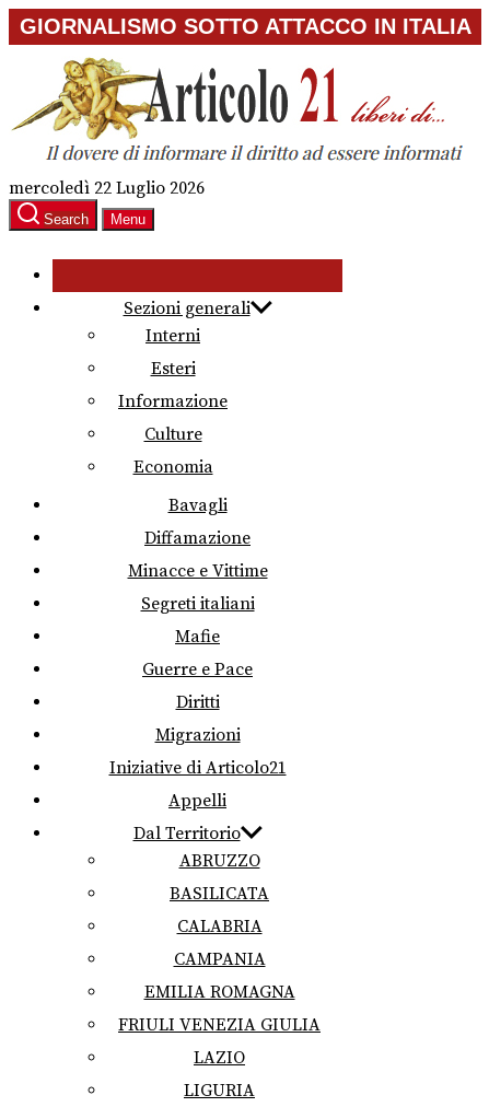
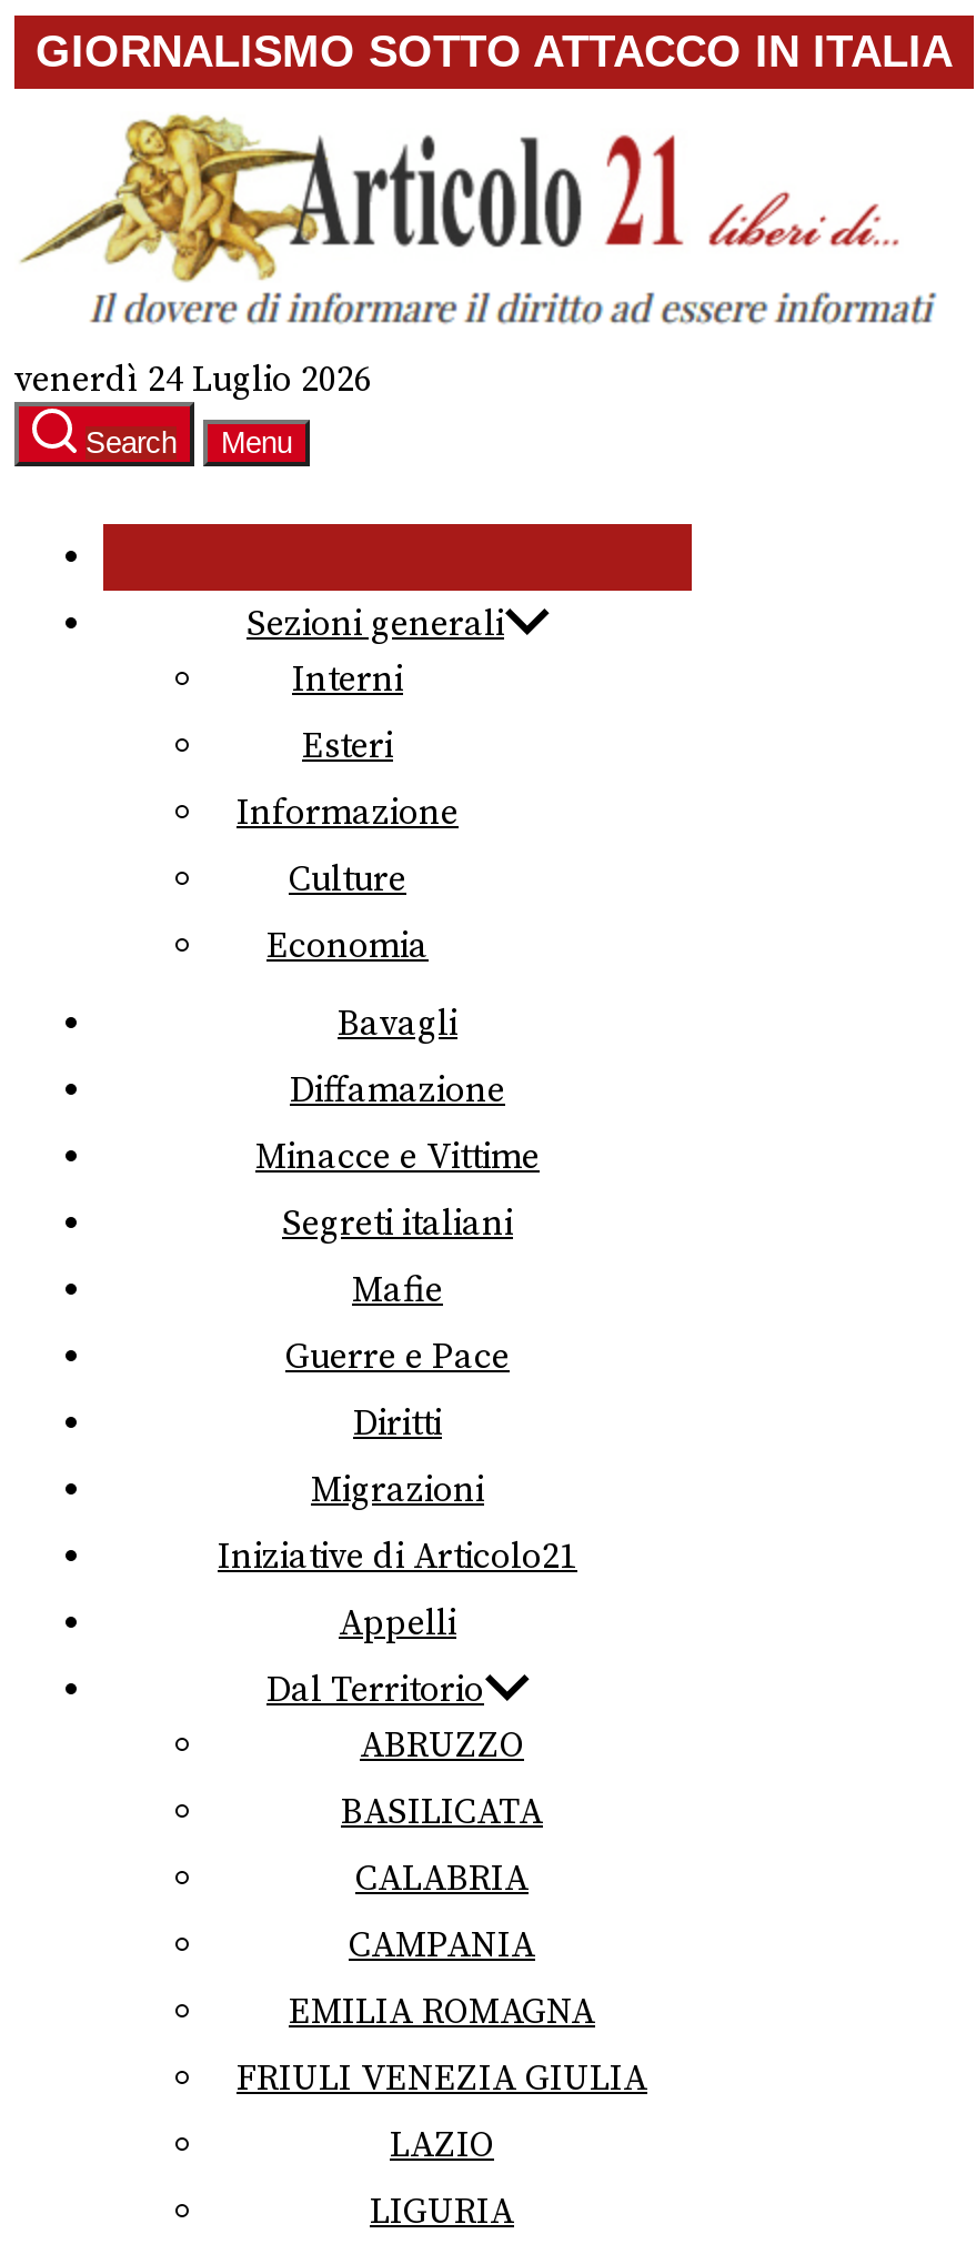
- mercoledì 22 Luglio 2026
+ venerdì 24 Luglio 2026
